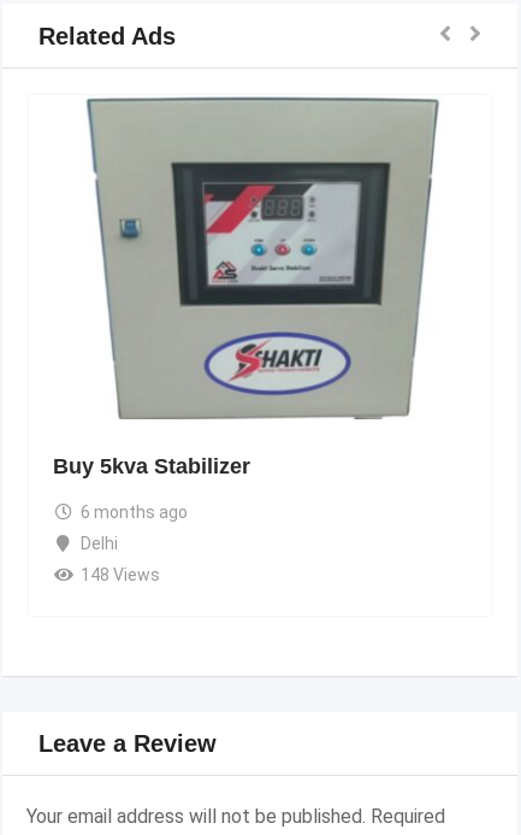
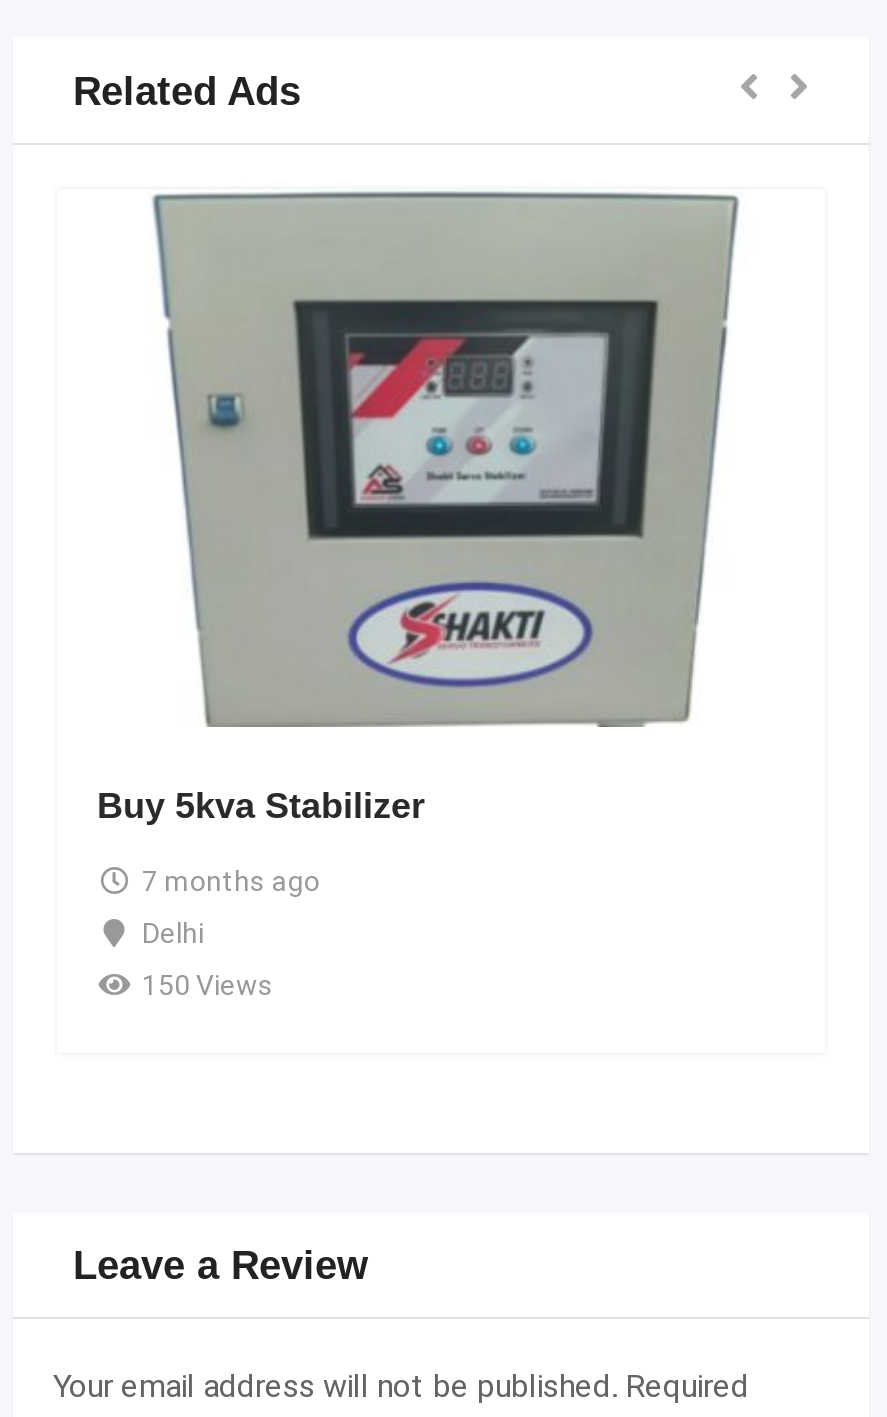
- 6 months ago
+ 7 months ago

- 148 Views
+ 150 Views
